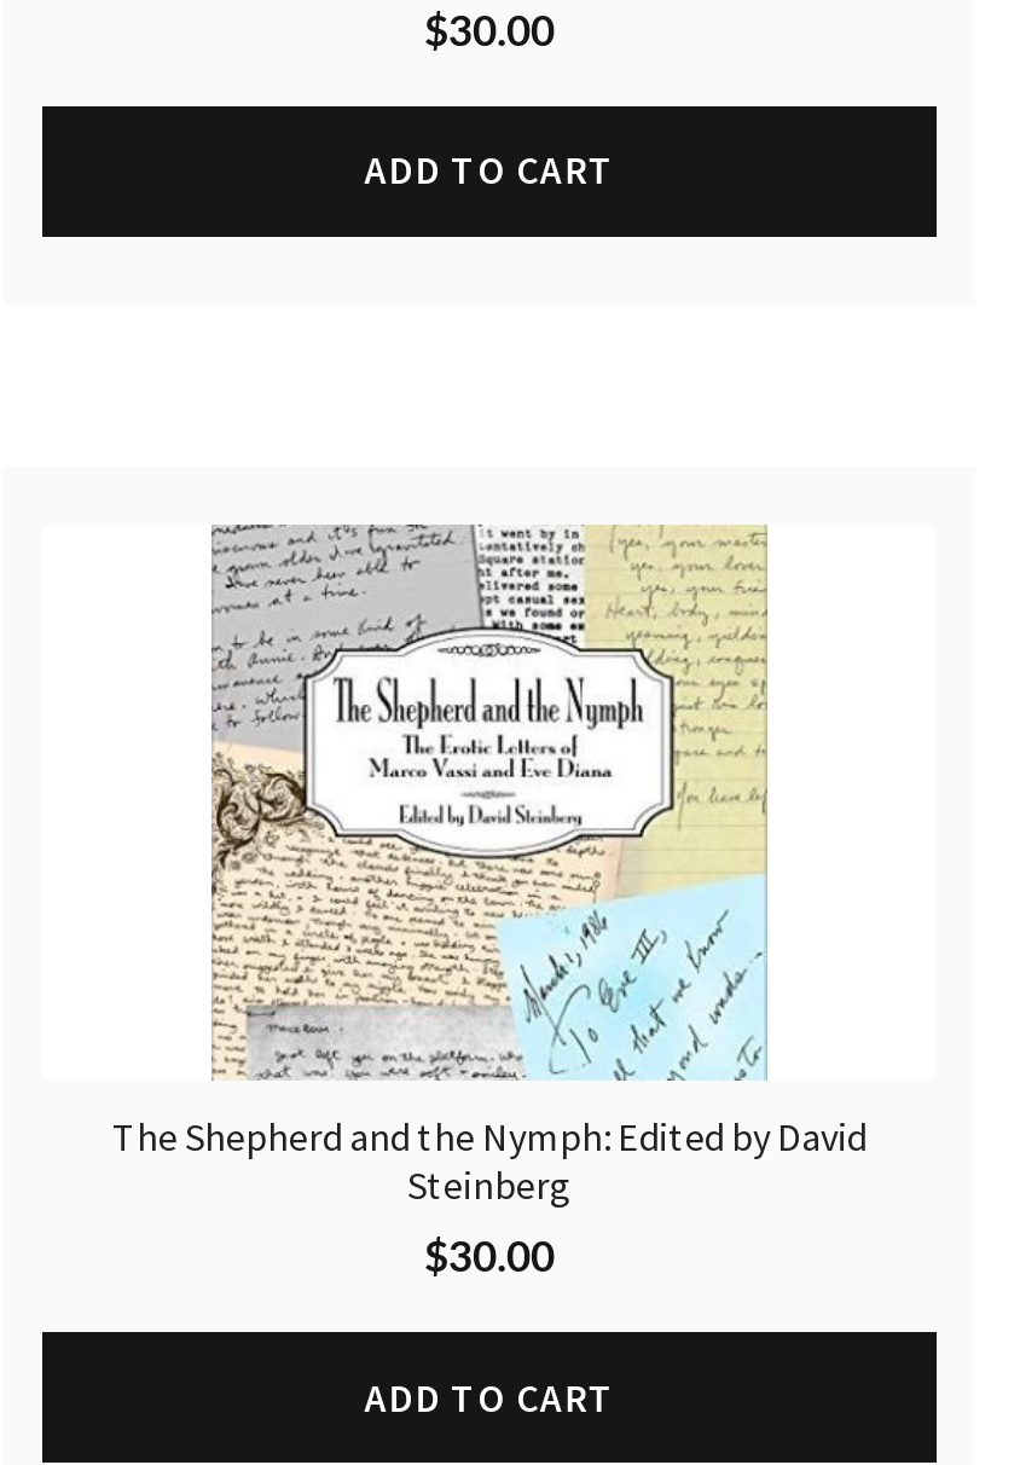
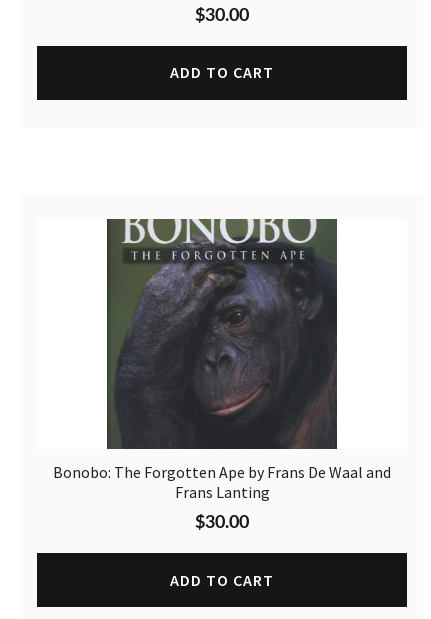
- [image]
- The Shepherd and the Nymph: Edited by David
- Steinberg
+ [image]
+ Bonobo: The Forgotten Ape by Frans De Waal and
+ Frans Lanting
